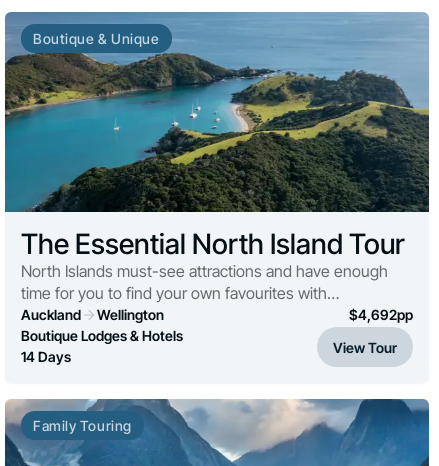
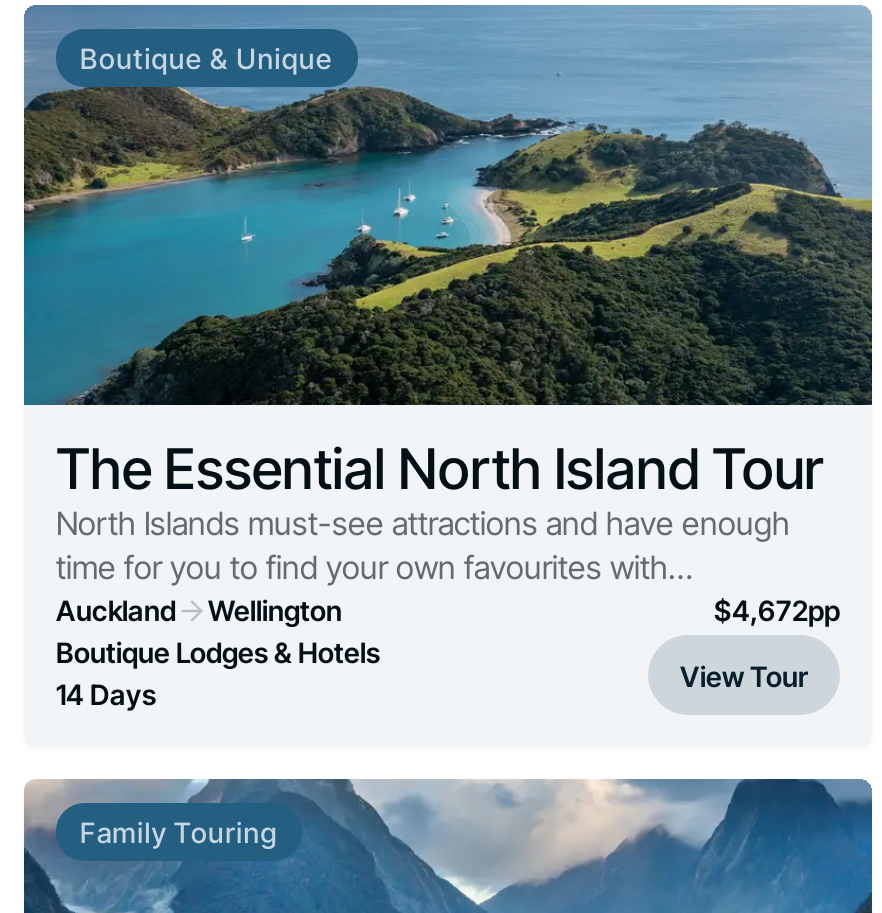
- $4,692pp
+ $4,672pp
